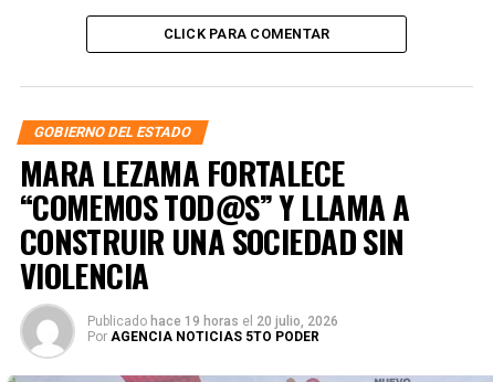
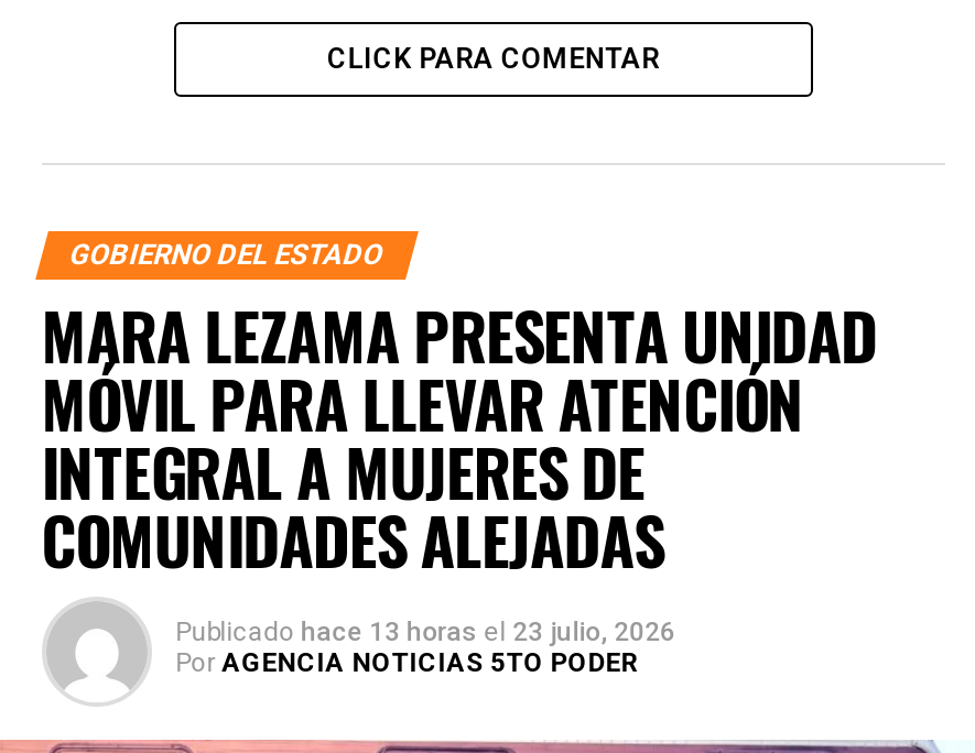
- MARA LEZAMA FORTALECE
- “COMEMOS TOD@S” Y LLAMA A
- CONSTRUIR UNA SOCIEDAD SIN
- VIOLENCIA
- Publicado hace 19 horas el 20 julio, 2026
+ MARA LEZAMA PRESENTA UNIDAD
+ MÓVIL PARA LLEVAR ATENCIÓN
+ INTEGRAL A MUJERES DE
+ COMUNIDADES ALEJADAS
+ Publicado hace 13 horas el 23 julio, 2026
